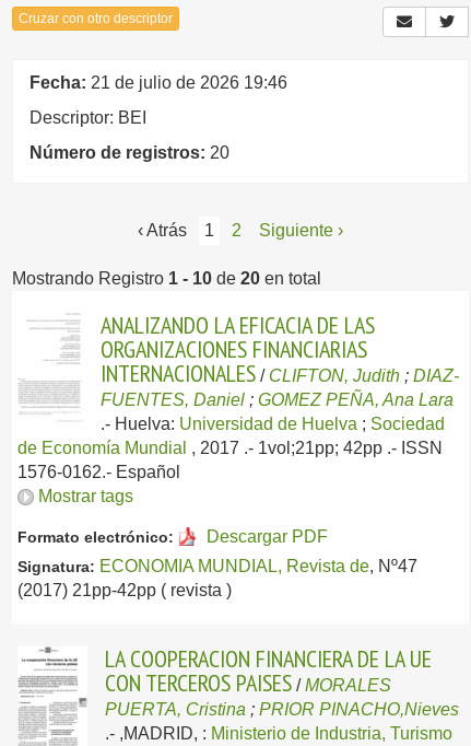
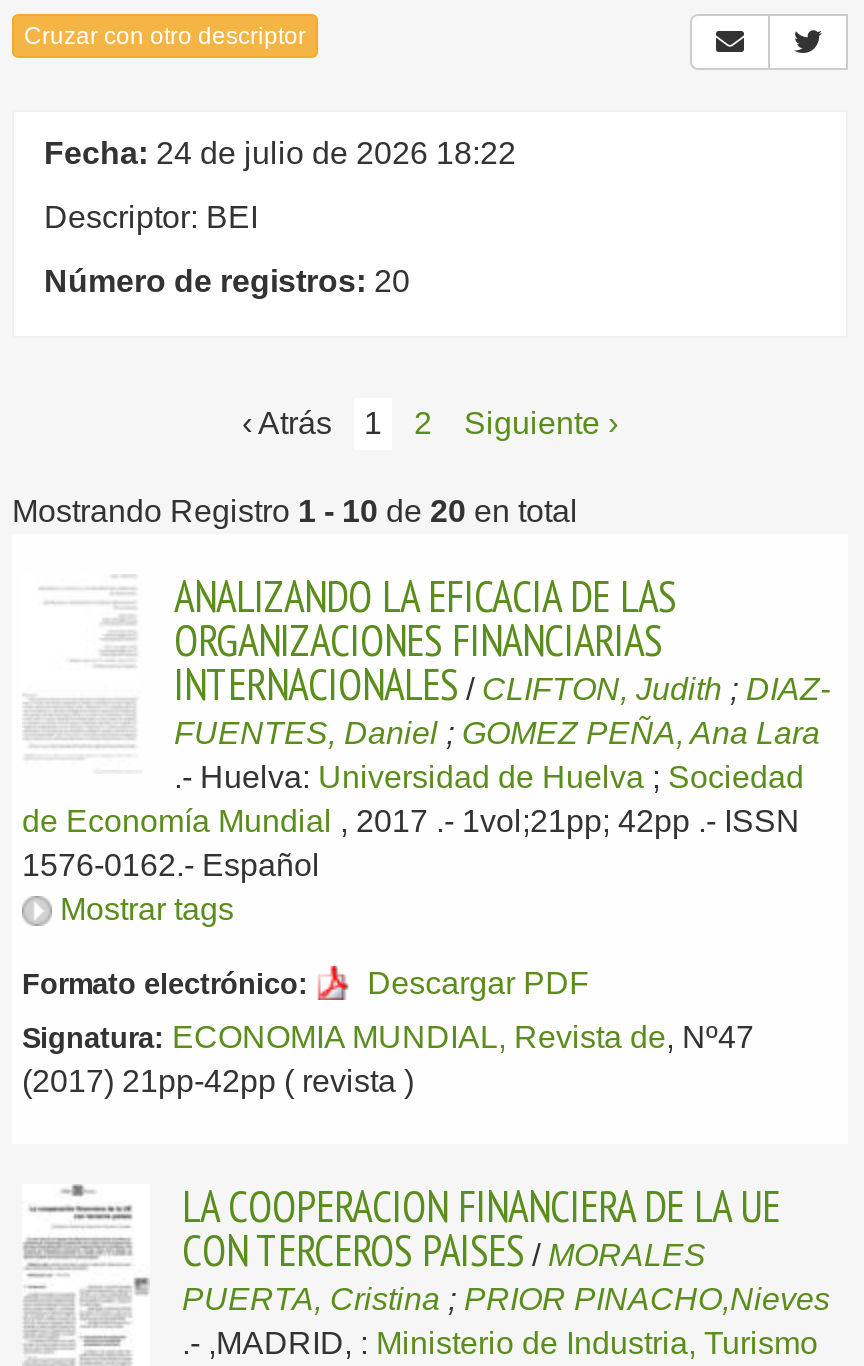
- Fecha: 21 de julio de 2026 19:46
+ Fecha: 24 de julio de 2026 18:22
